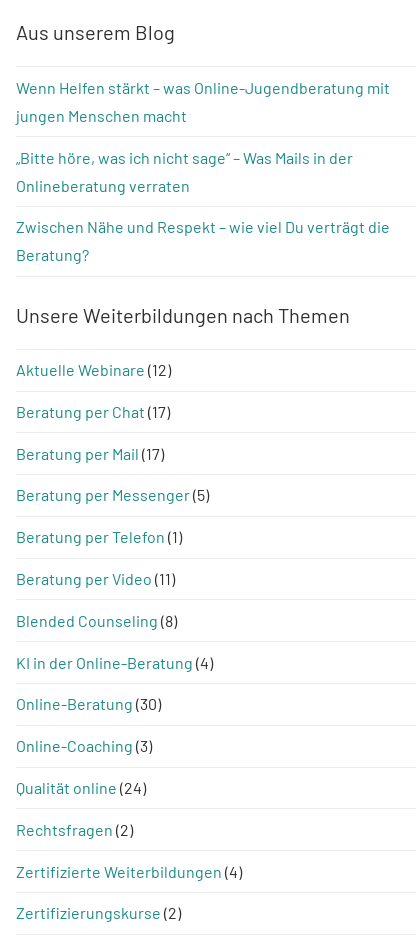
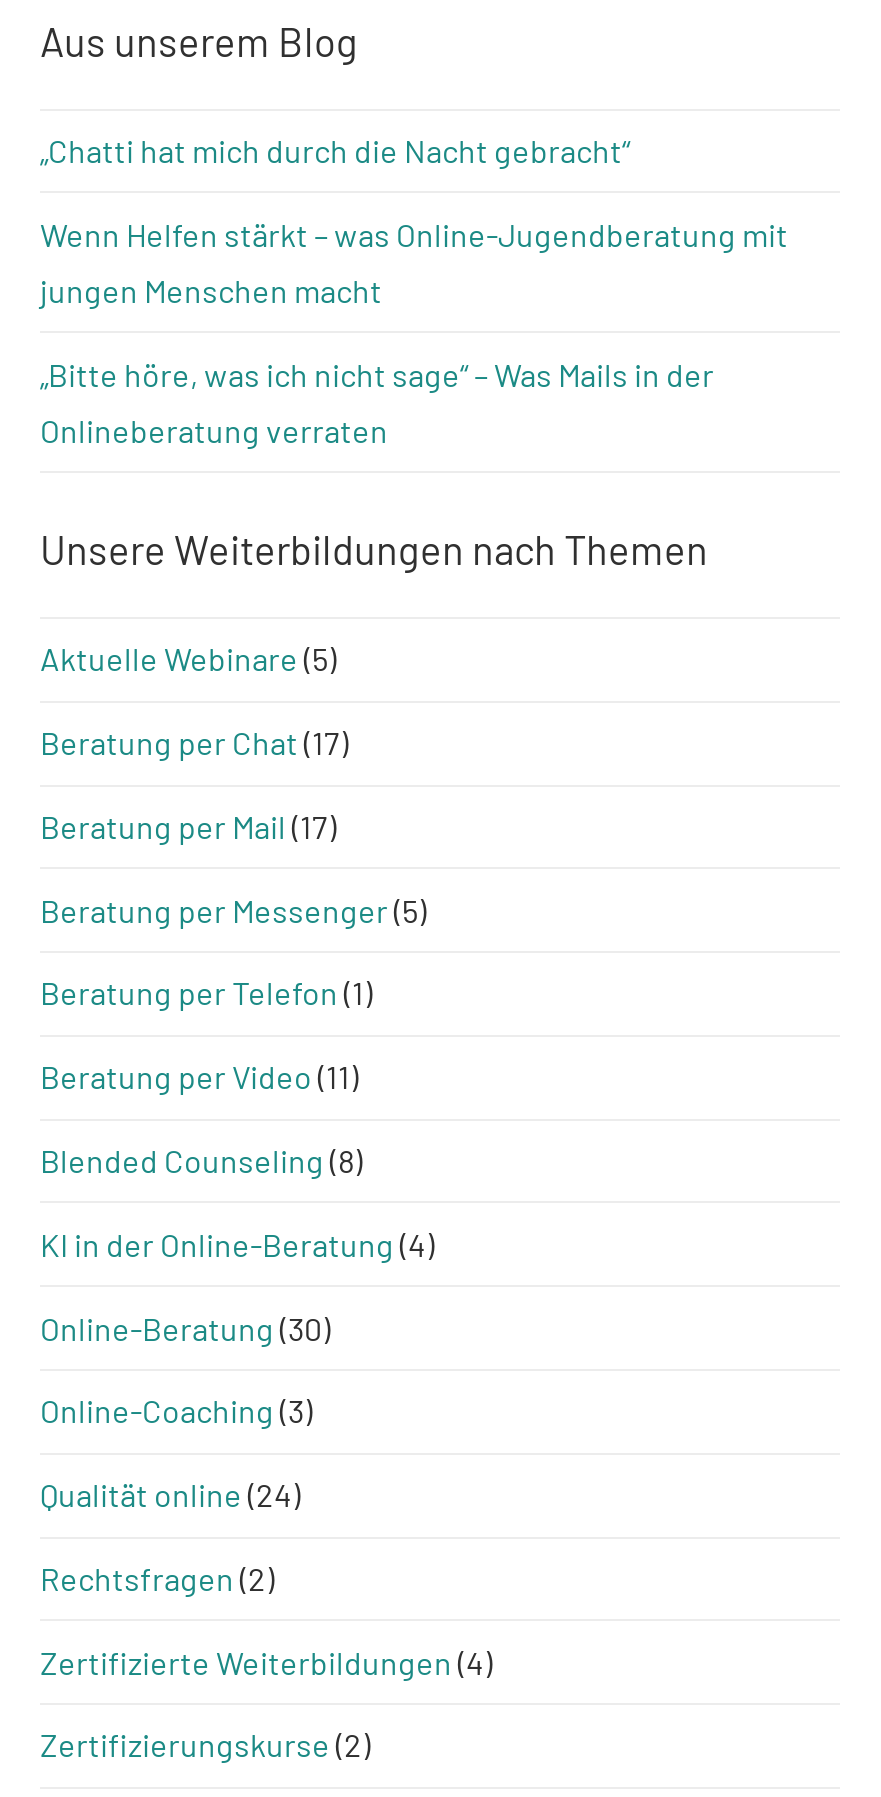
+ „Chatti hat mich durch die Nacht gebracht“

moved down: Wenn Helfen stärkt – was Online-Jugendberatung mit | jungen Menschen macht | „Bitte höre, was ich nicht sage“ – Was Mails in der | Onlineberatung verraten

- Zwischen Nähe und Respekt – wie viel Du verträgt die
- Beratung?

- Aktuelle Webinare (12)
+ Aktuelle Webinare (5)
